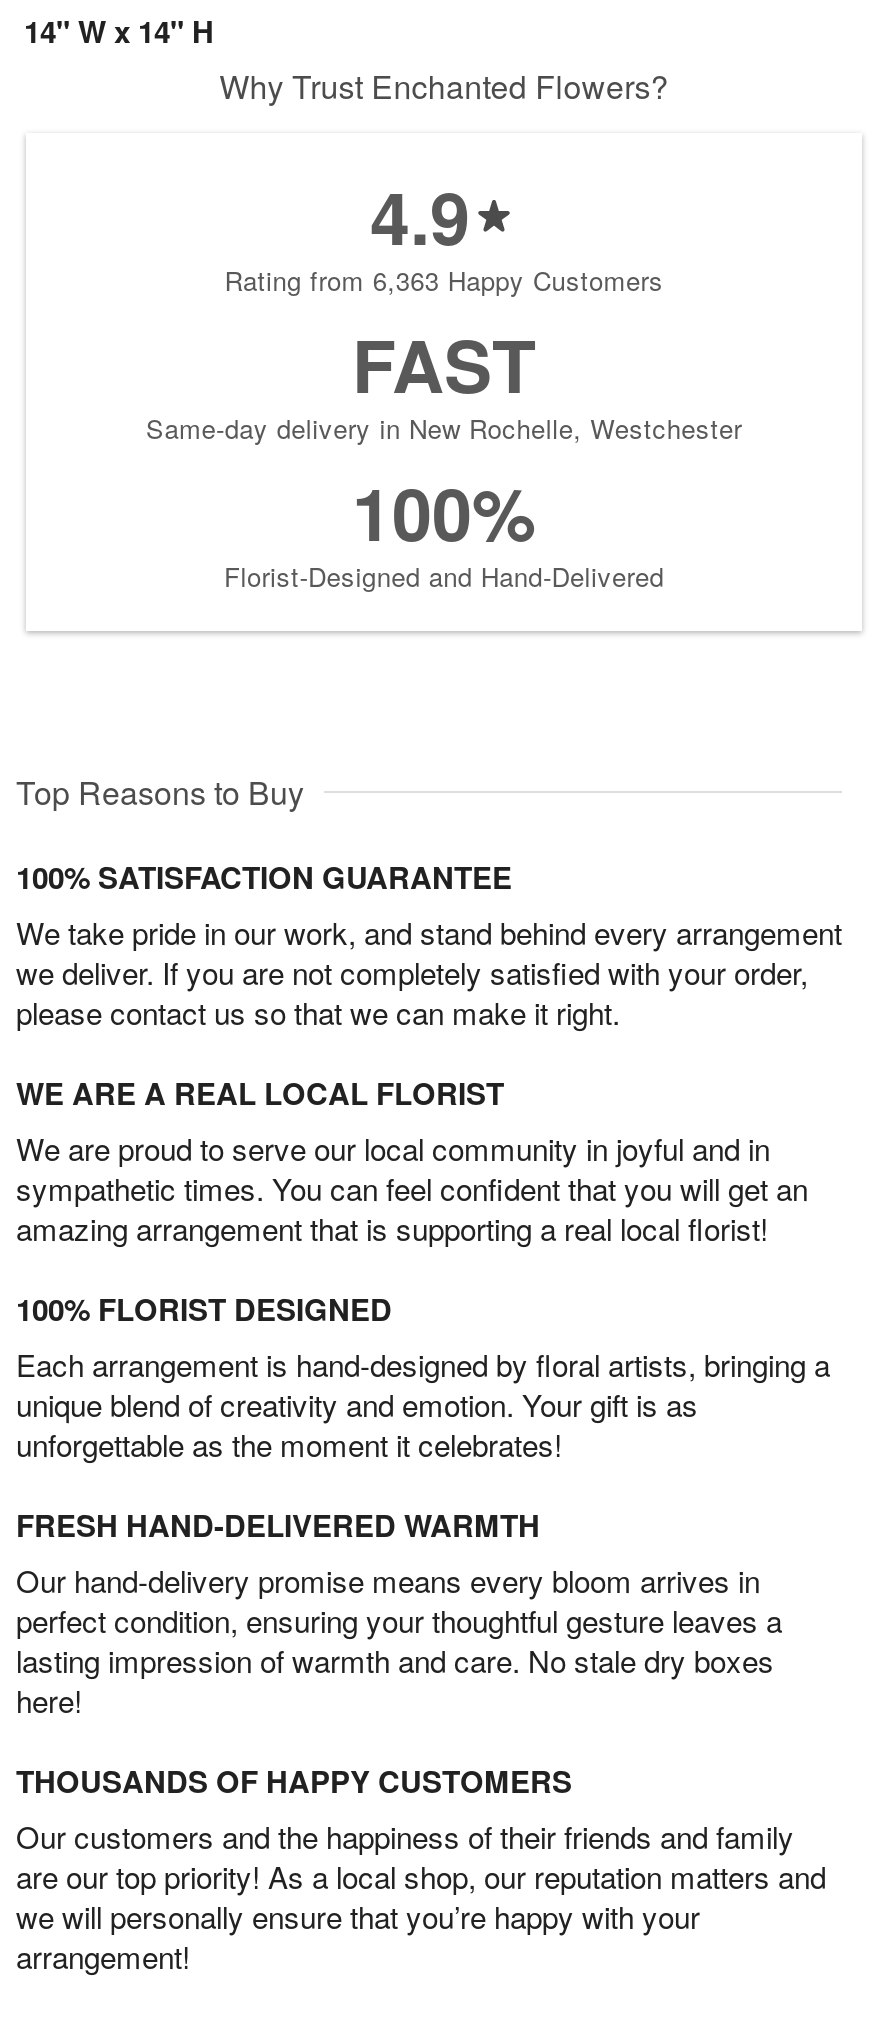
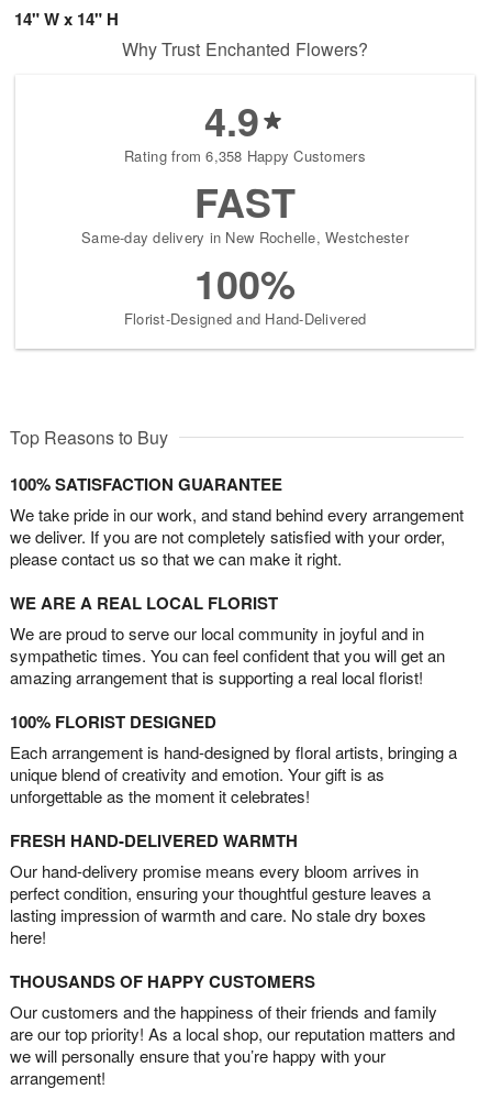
- Rating from 6,363 Happy Customers
+ Rating from 6,358 Happy Customers
